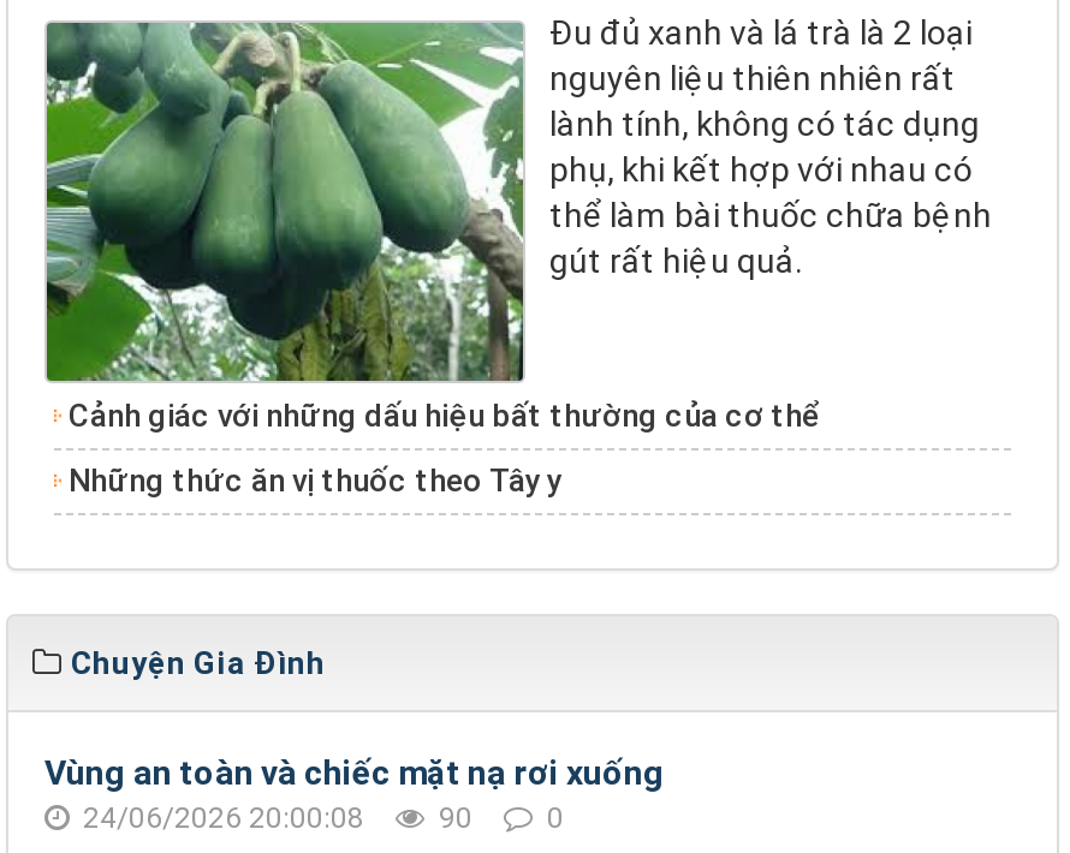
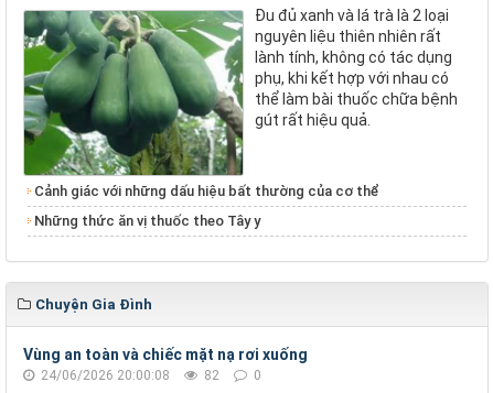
- 24/06/2026 20:00:08 90 0
+ 24/06/2026 20:00:08 82 0
